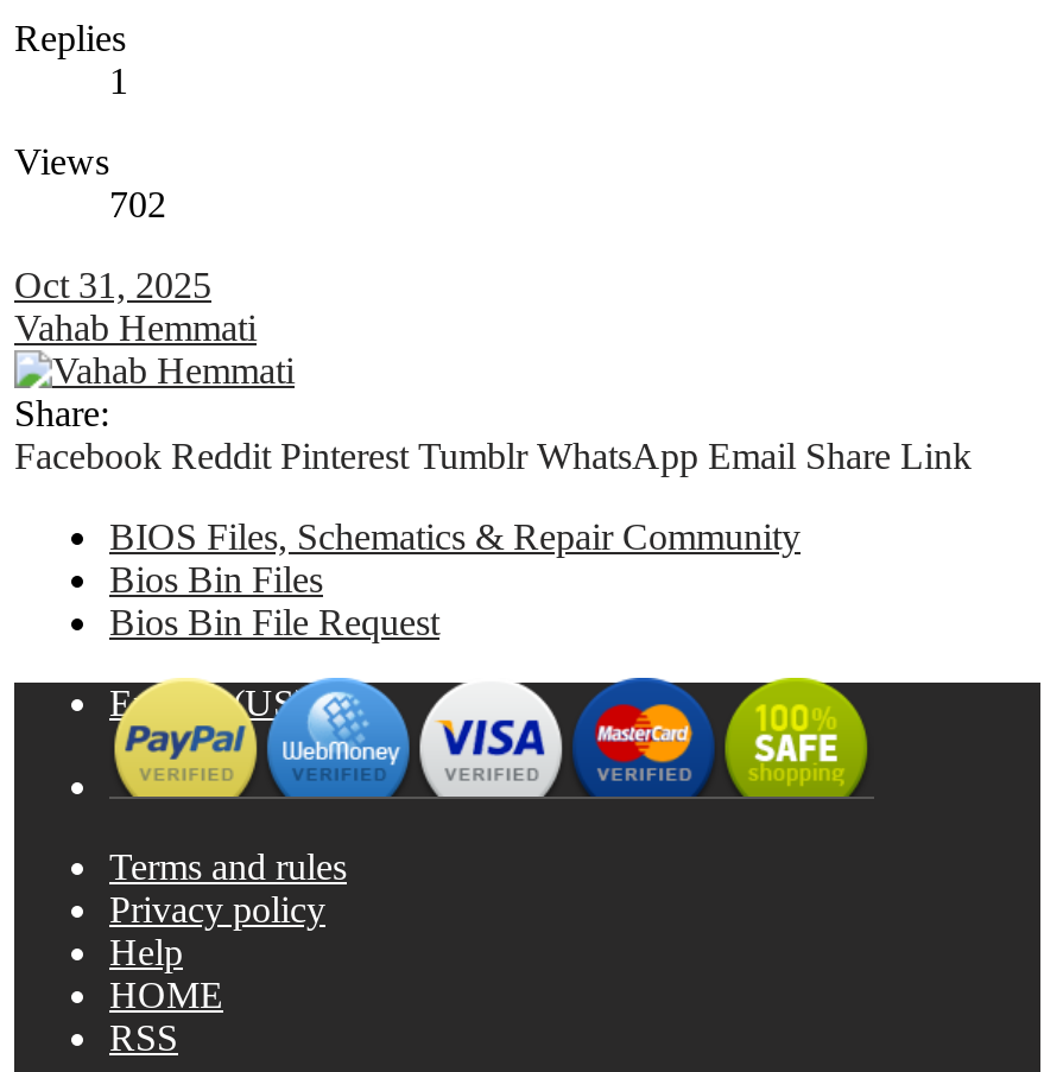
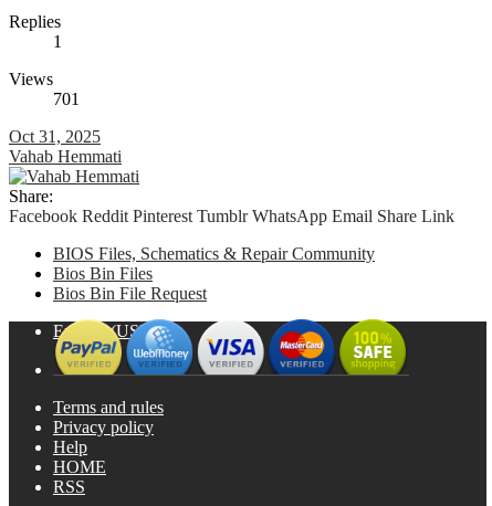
- 702
+ 701
